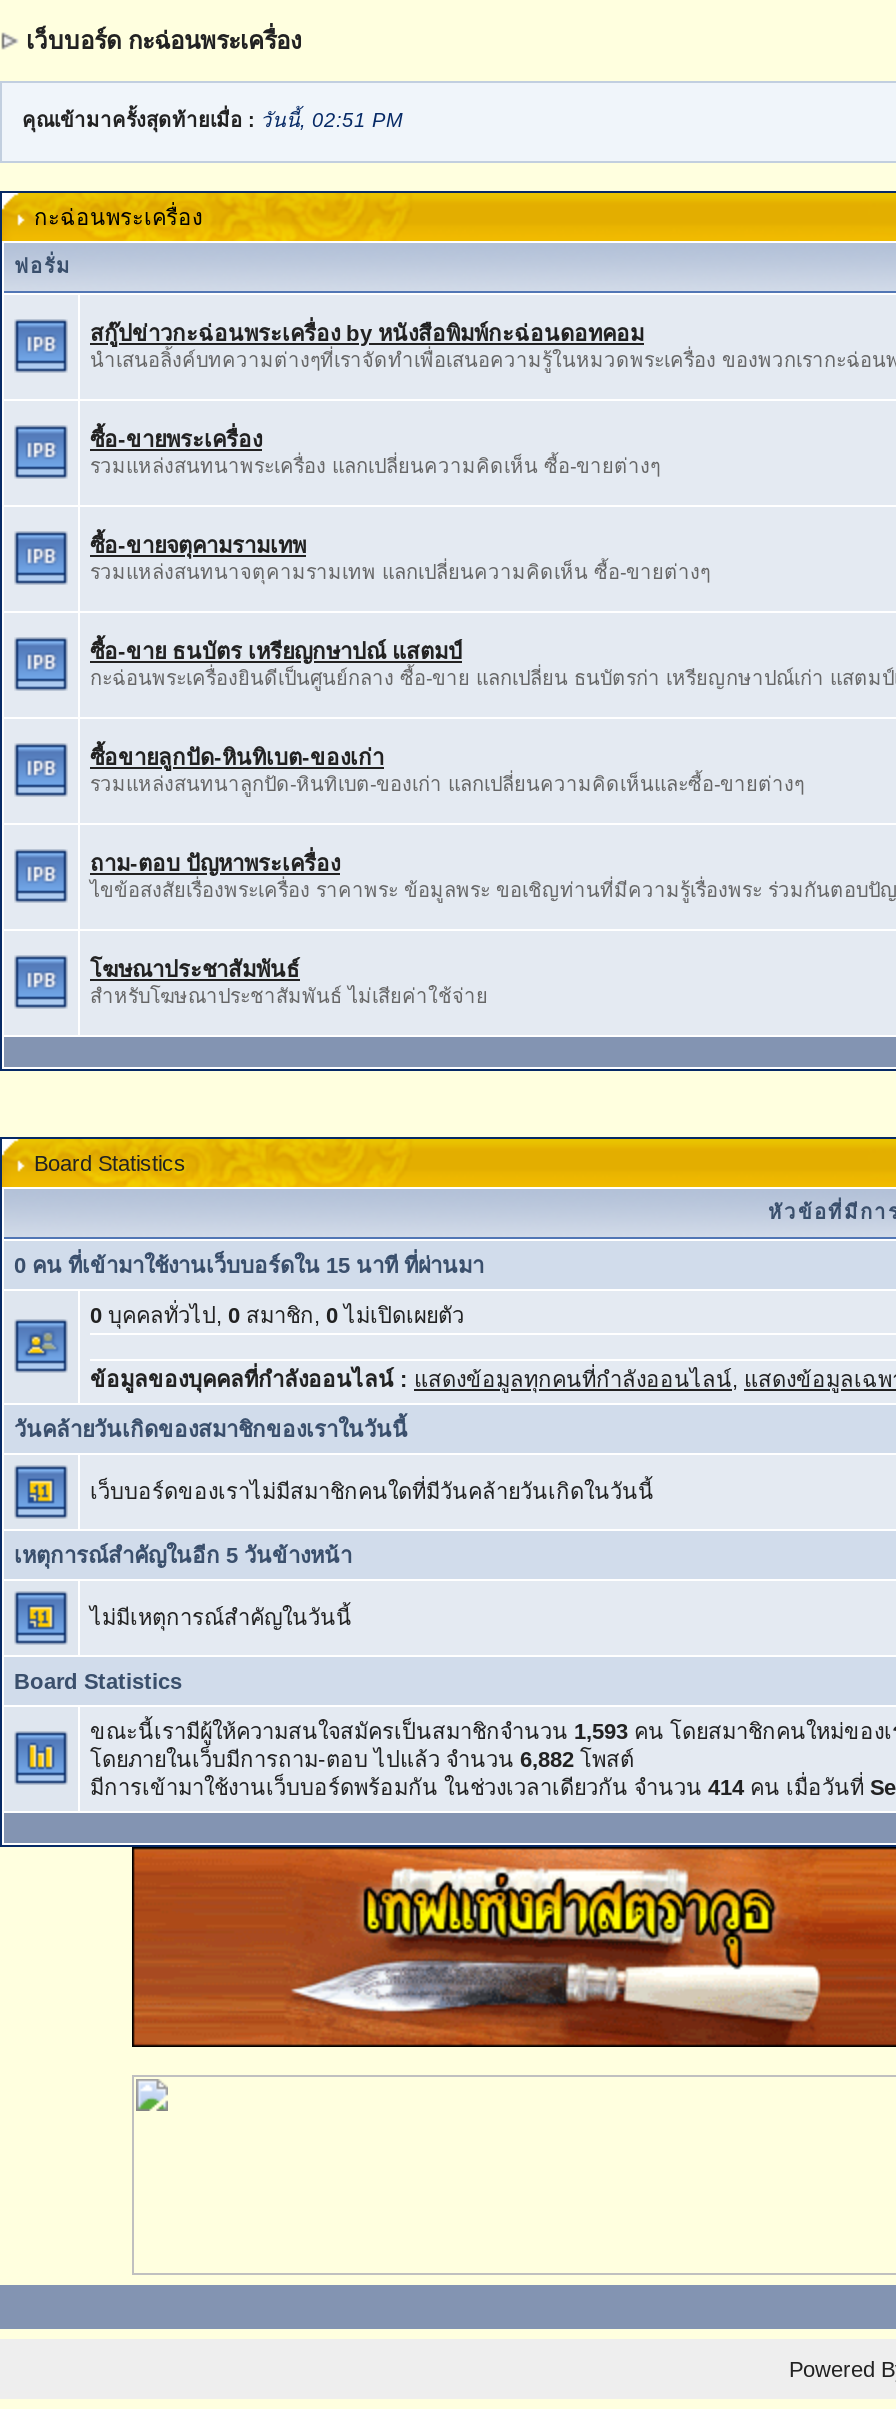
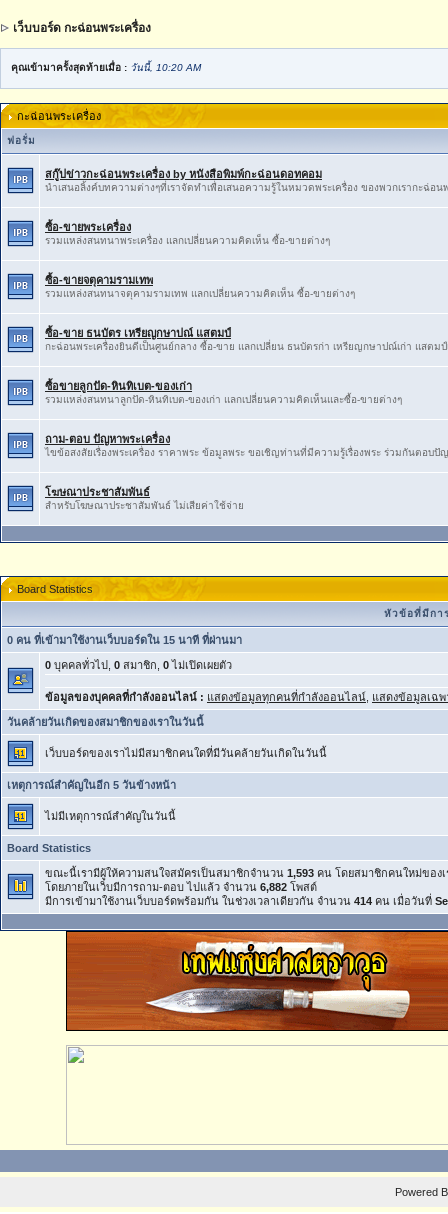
- คุณเข้ามาครั้งสุดท้ายเมื่อ :วันนี้, 02:51 PM
+ คุณเข้ามาครั้งสุดท้ายเมื่อ :วันนี้, 10:20 AM
